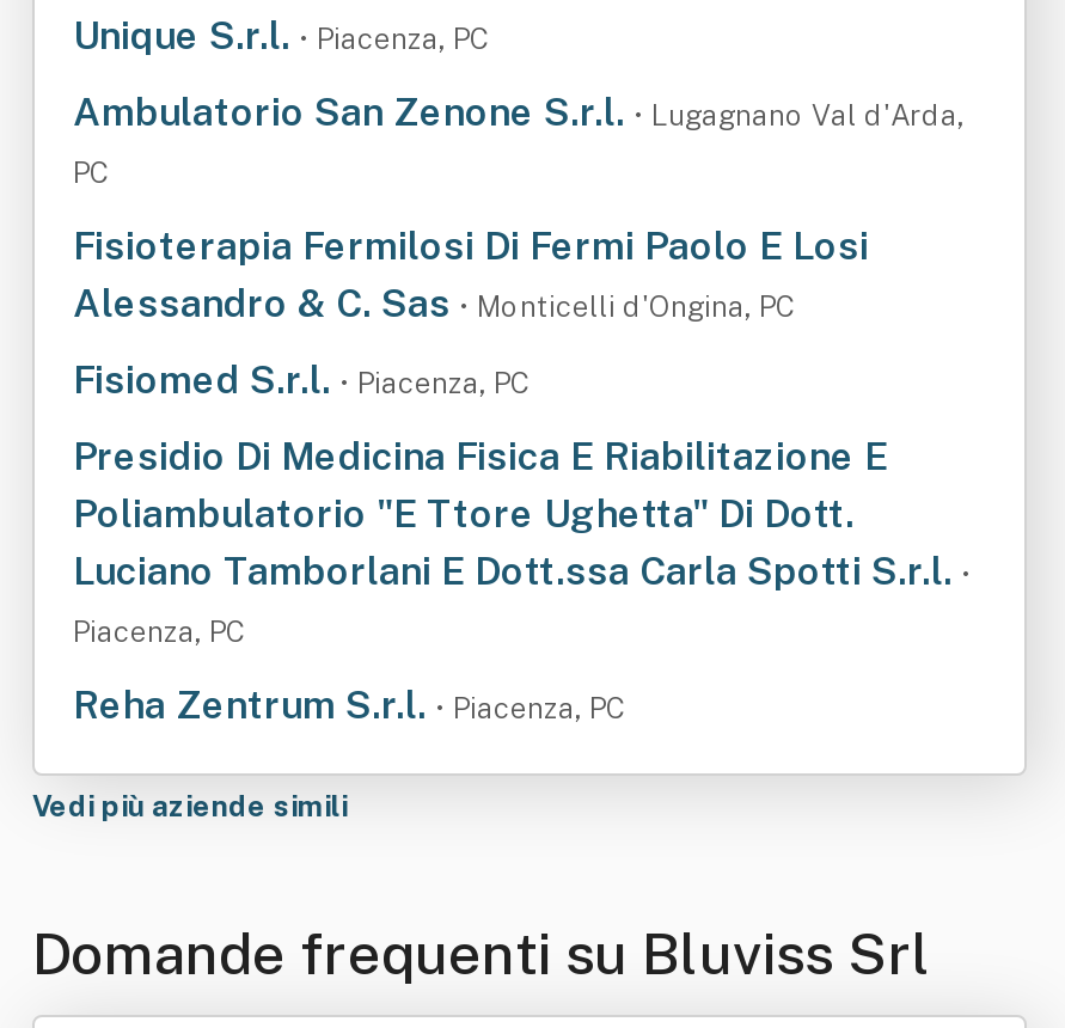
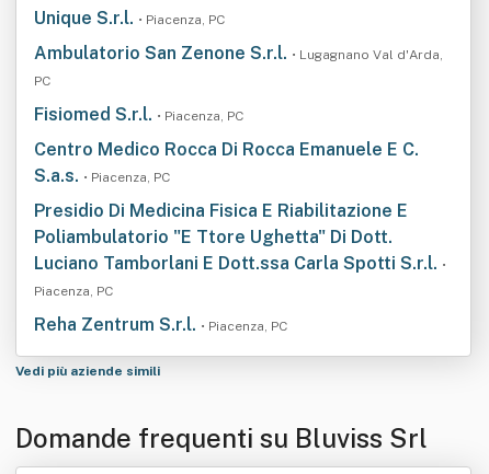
- Fisioterapia Fermilosi Di Fermi Paolo E Losi
- Alessandro & C. Sas • Monticelli d'Ongina, PC

moved up: Fisiomed S.r.l. • Piacenza, PC

+ Centro Medico Rocca Di Rocca Emanuele E C.
+ S.a.s. • Piacenza, PC
